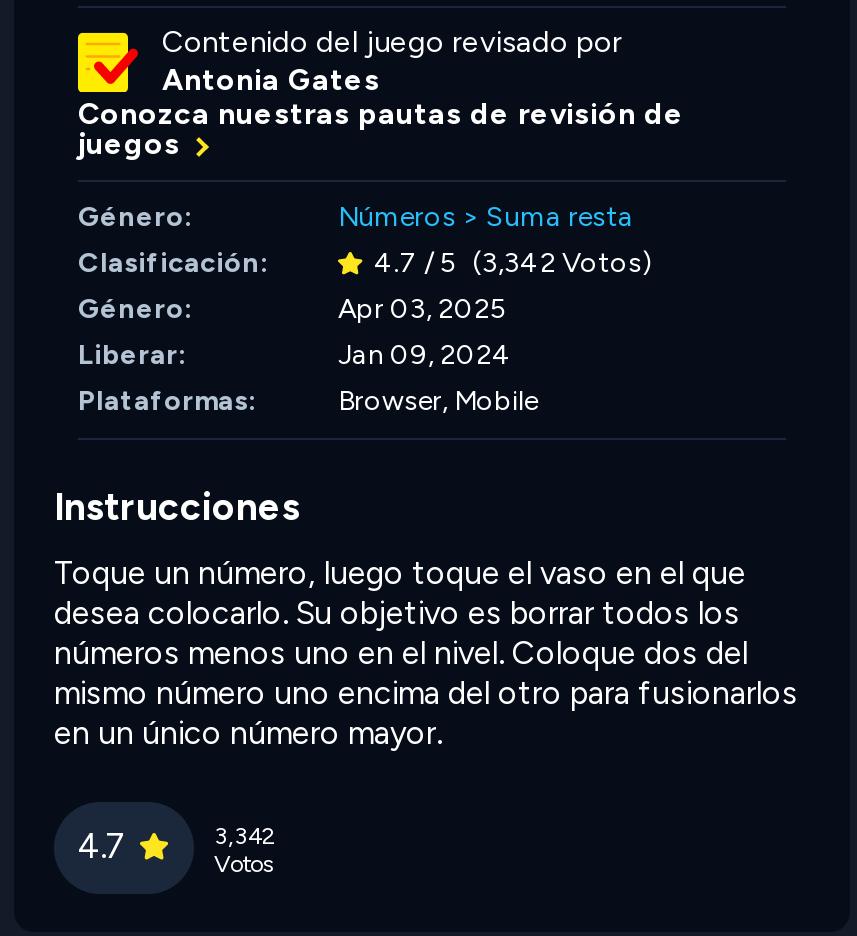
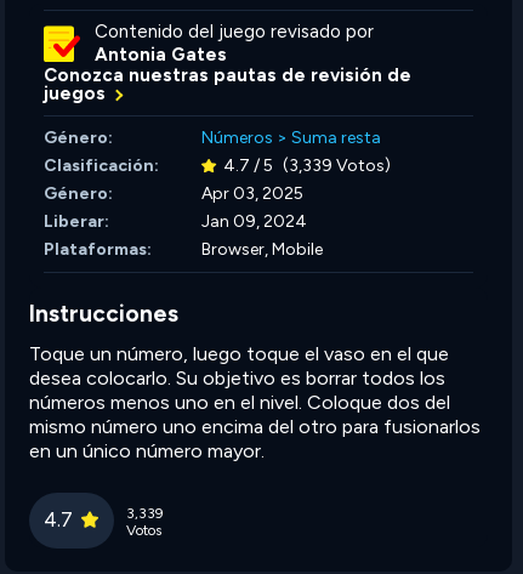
- 4.7 / 5 (3,342 Votos)
+ 4.7 / 5 (3,339 Votos)

- 3,342
+ 3,339
